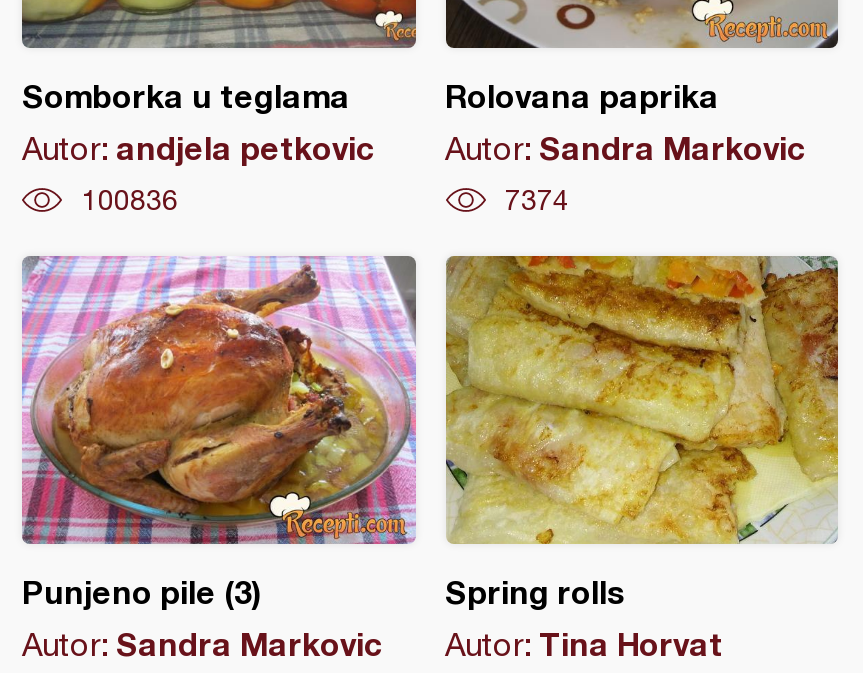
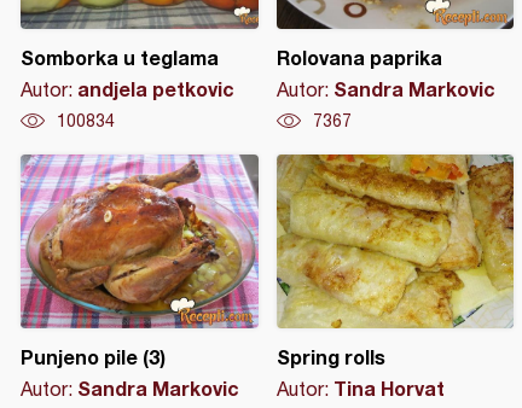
- 100836
+ 100834

- 7374
+ 7367
